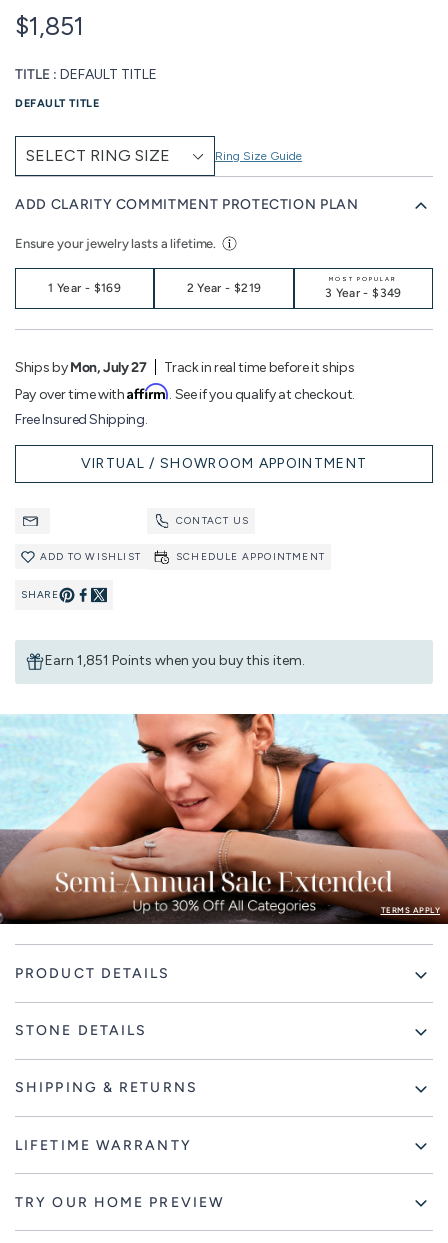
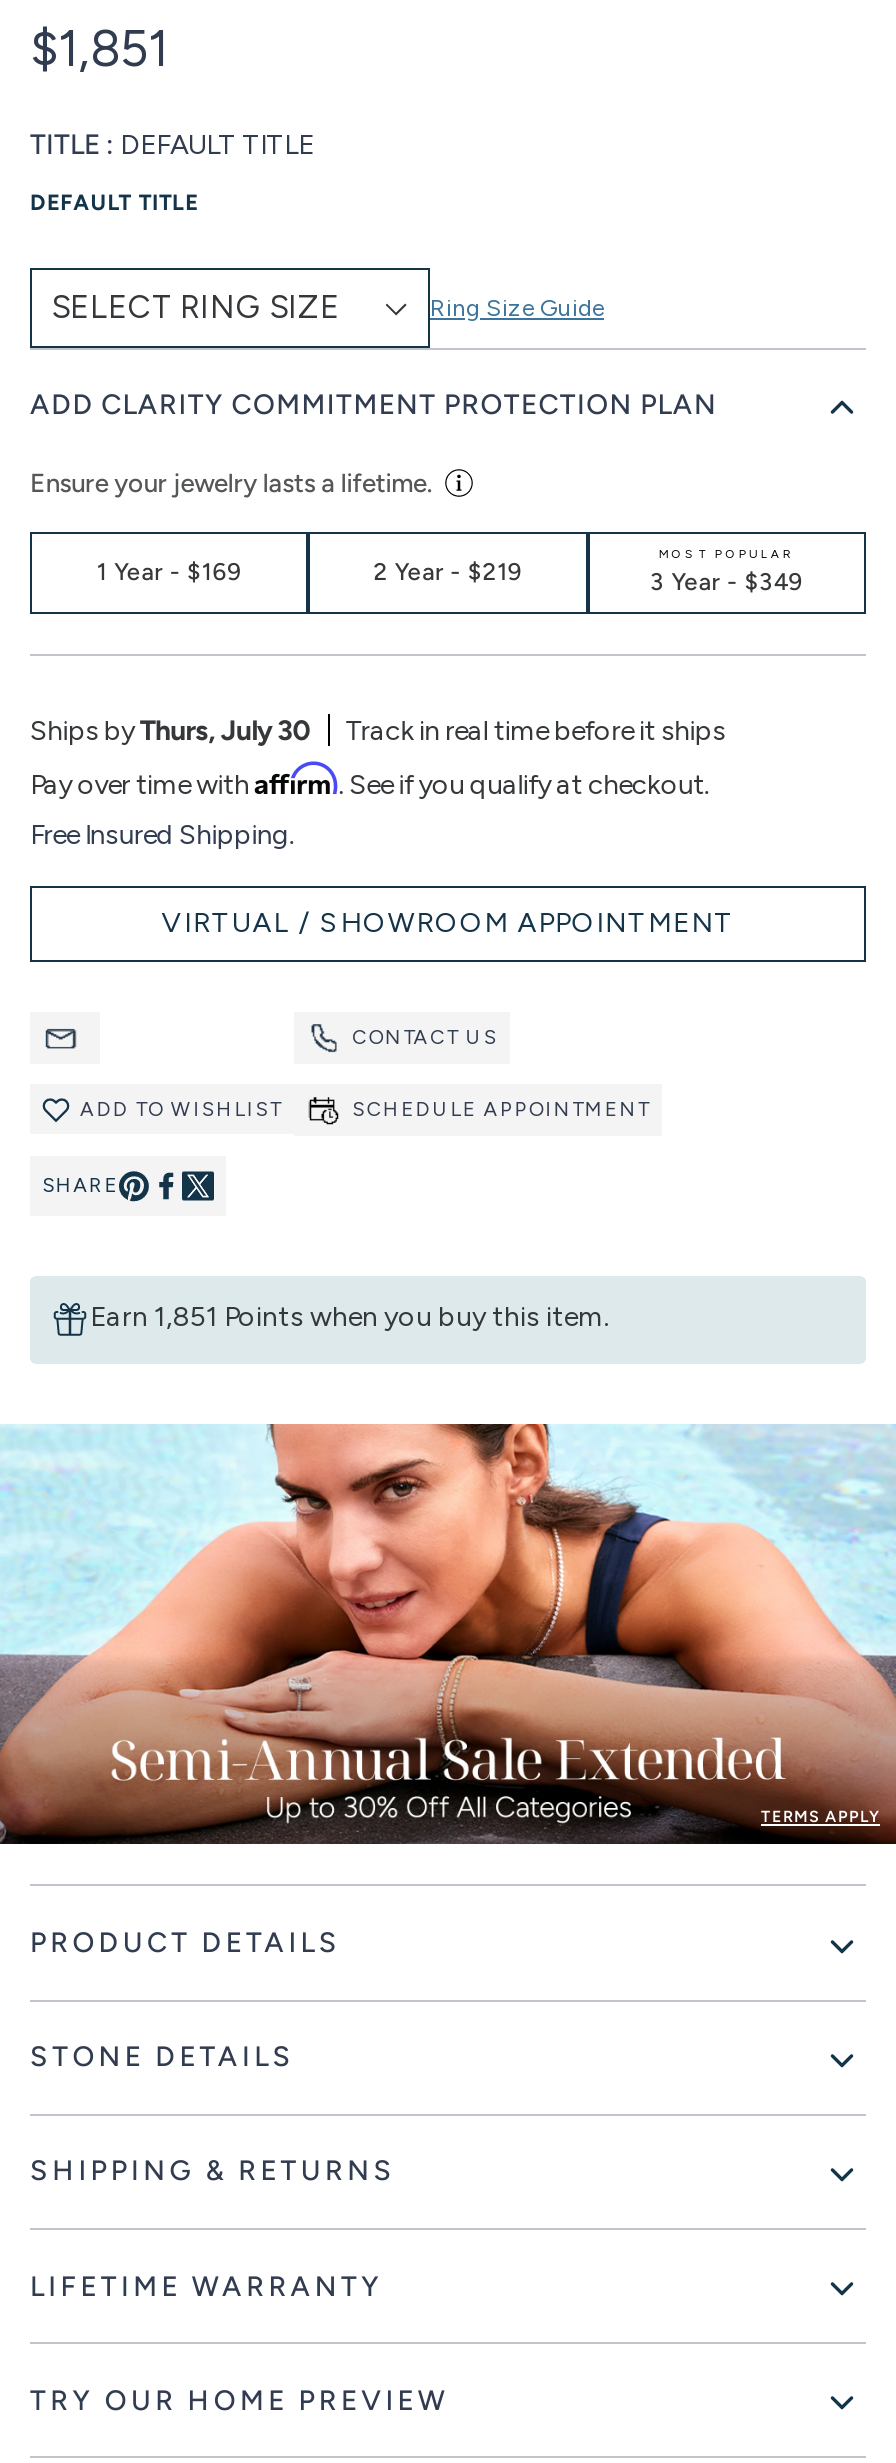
- Ships byMon, July 27
+ Ships byThurs, July 30
